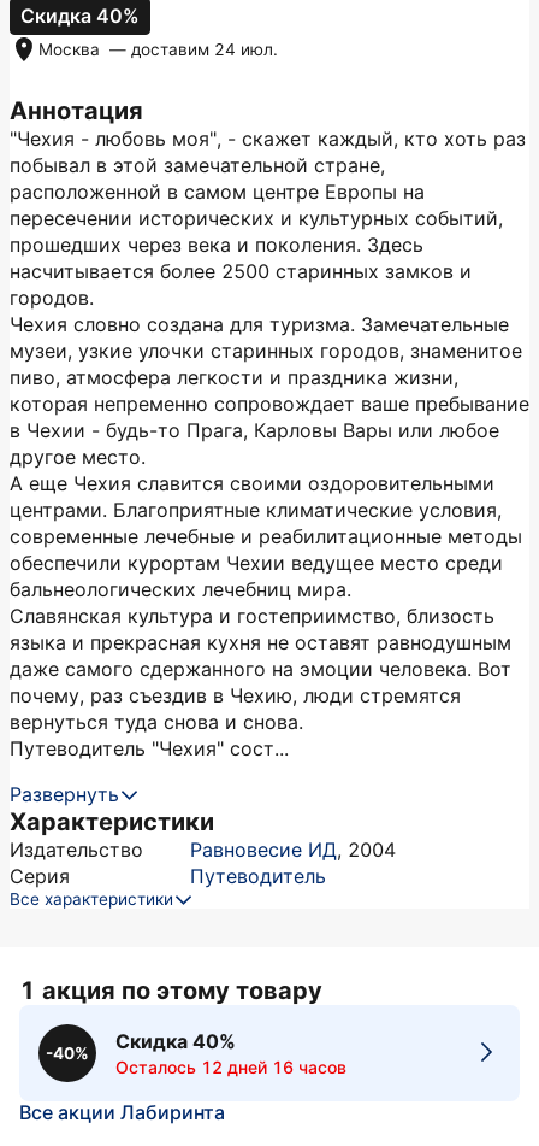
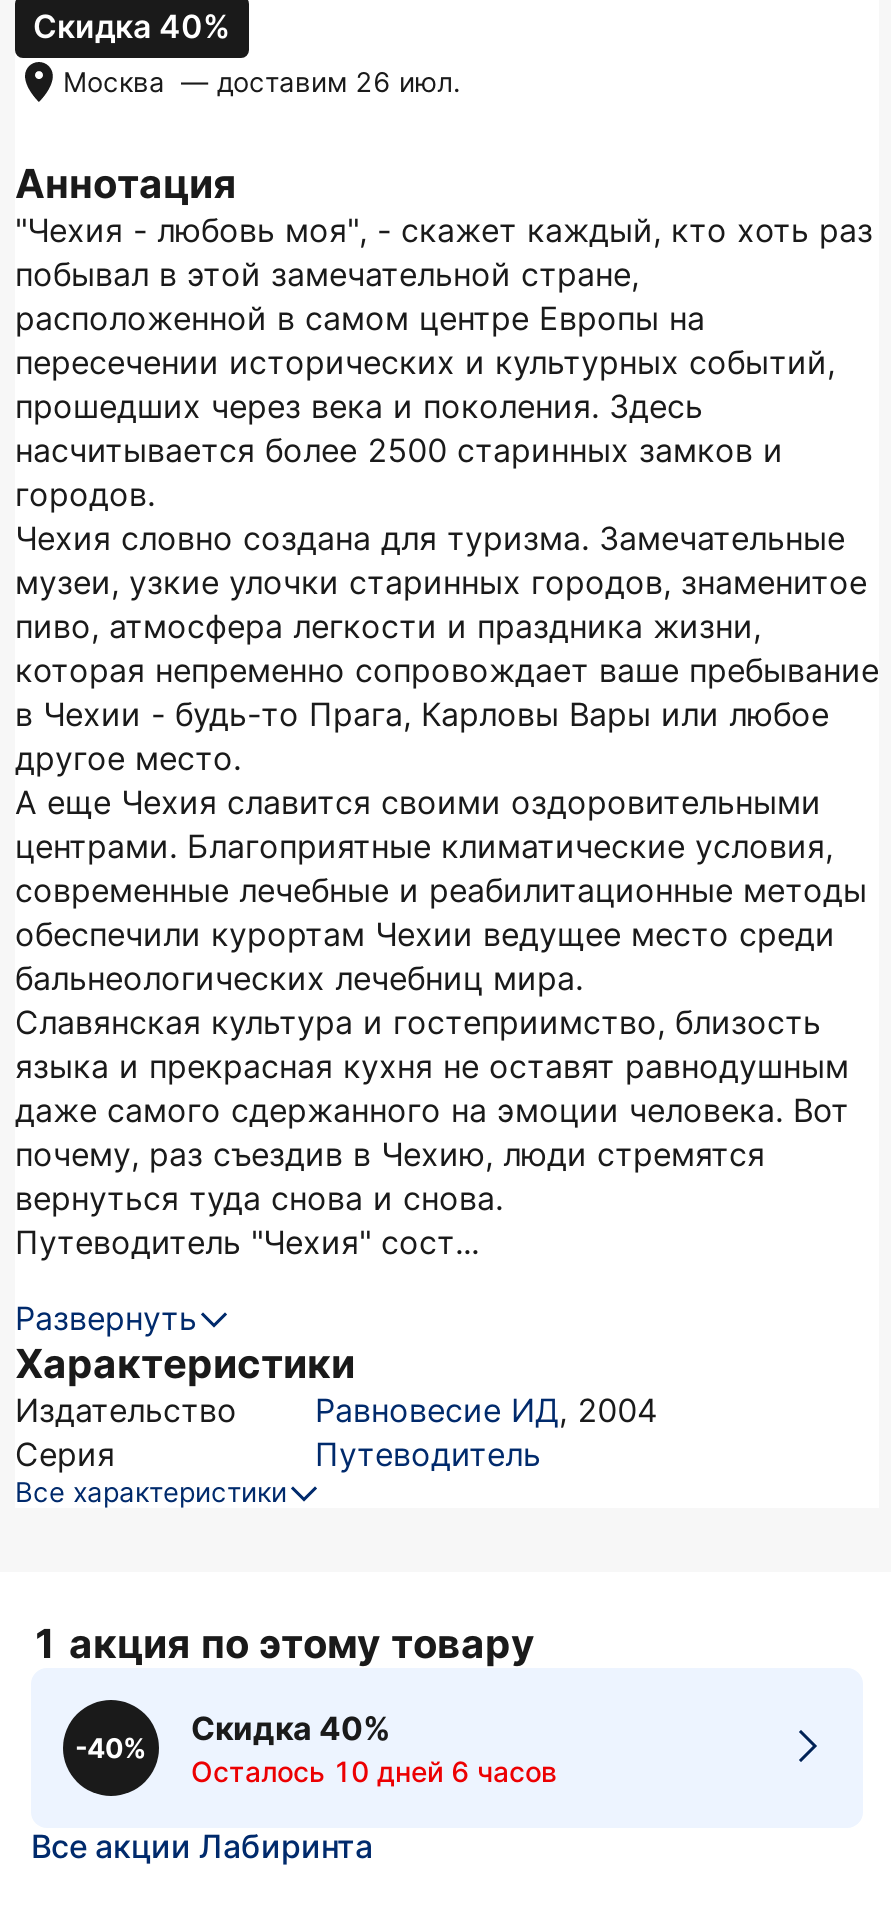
- Москва — доставим 24 июл.
+ Москва — доставим 26 июл.

- Осталось 12 дней 16 часов
+ Осталось 10 дней 6 часов
